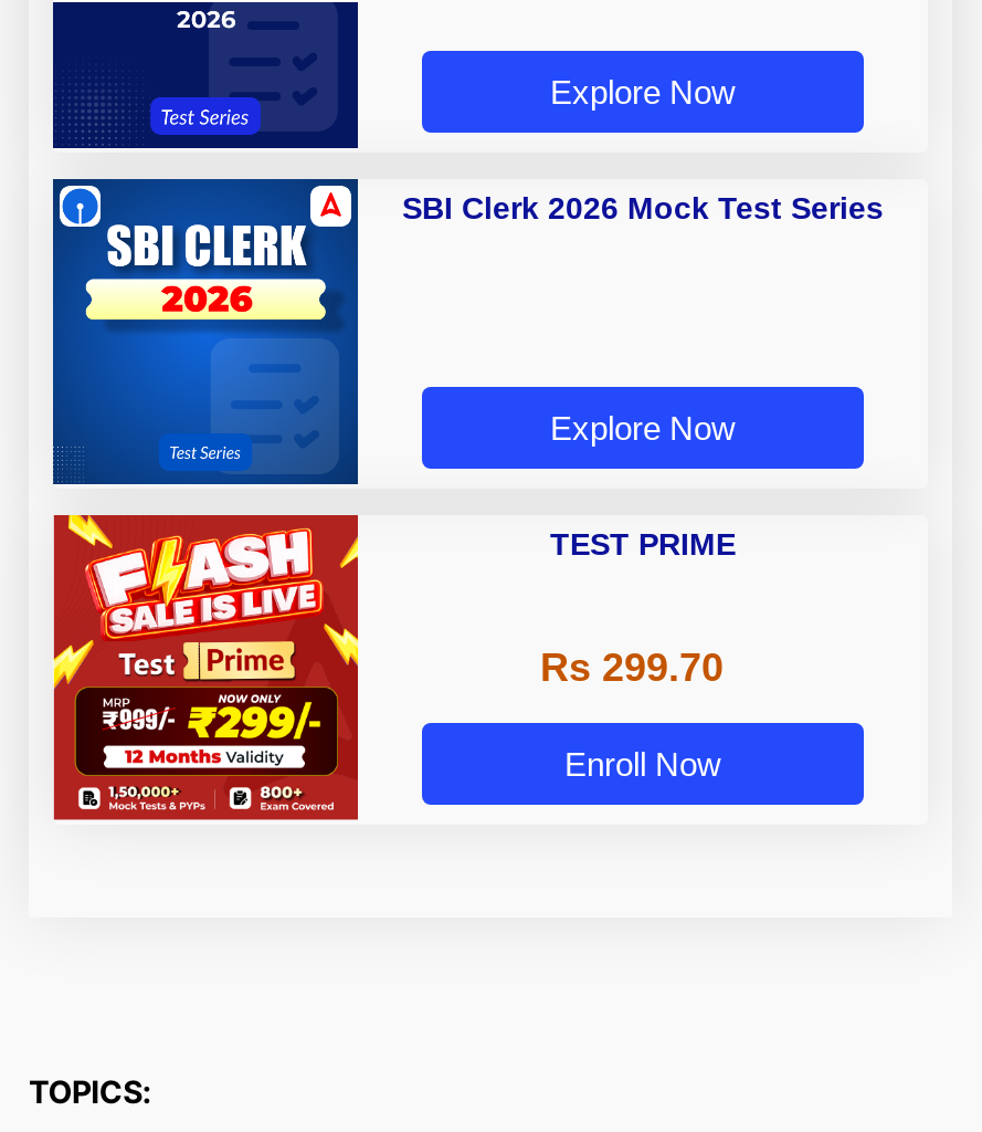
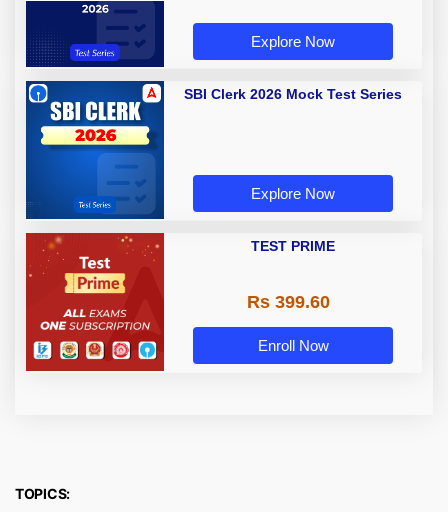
- [image]
+ [image]

- Rs 299.70
+ Rs 399.60
